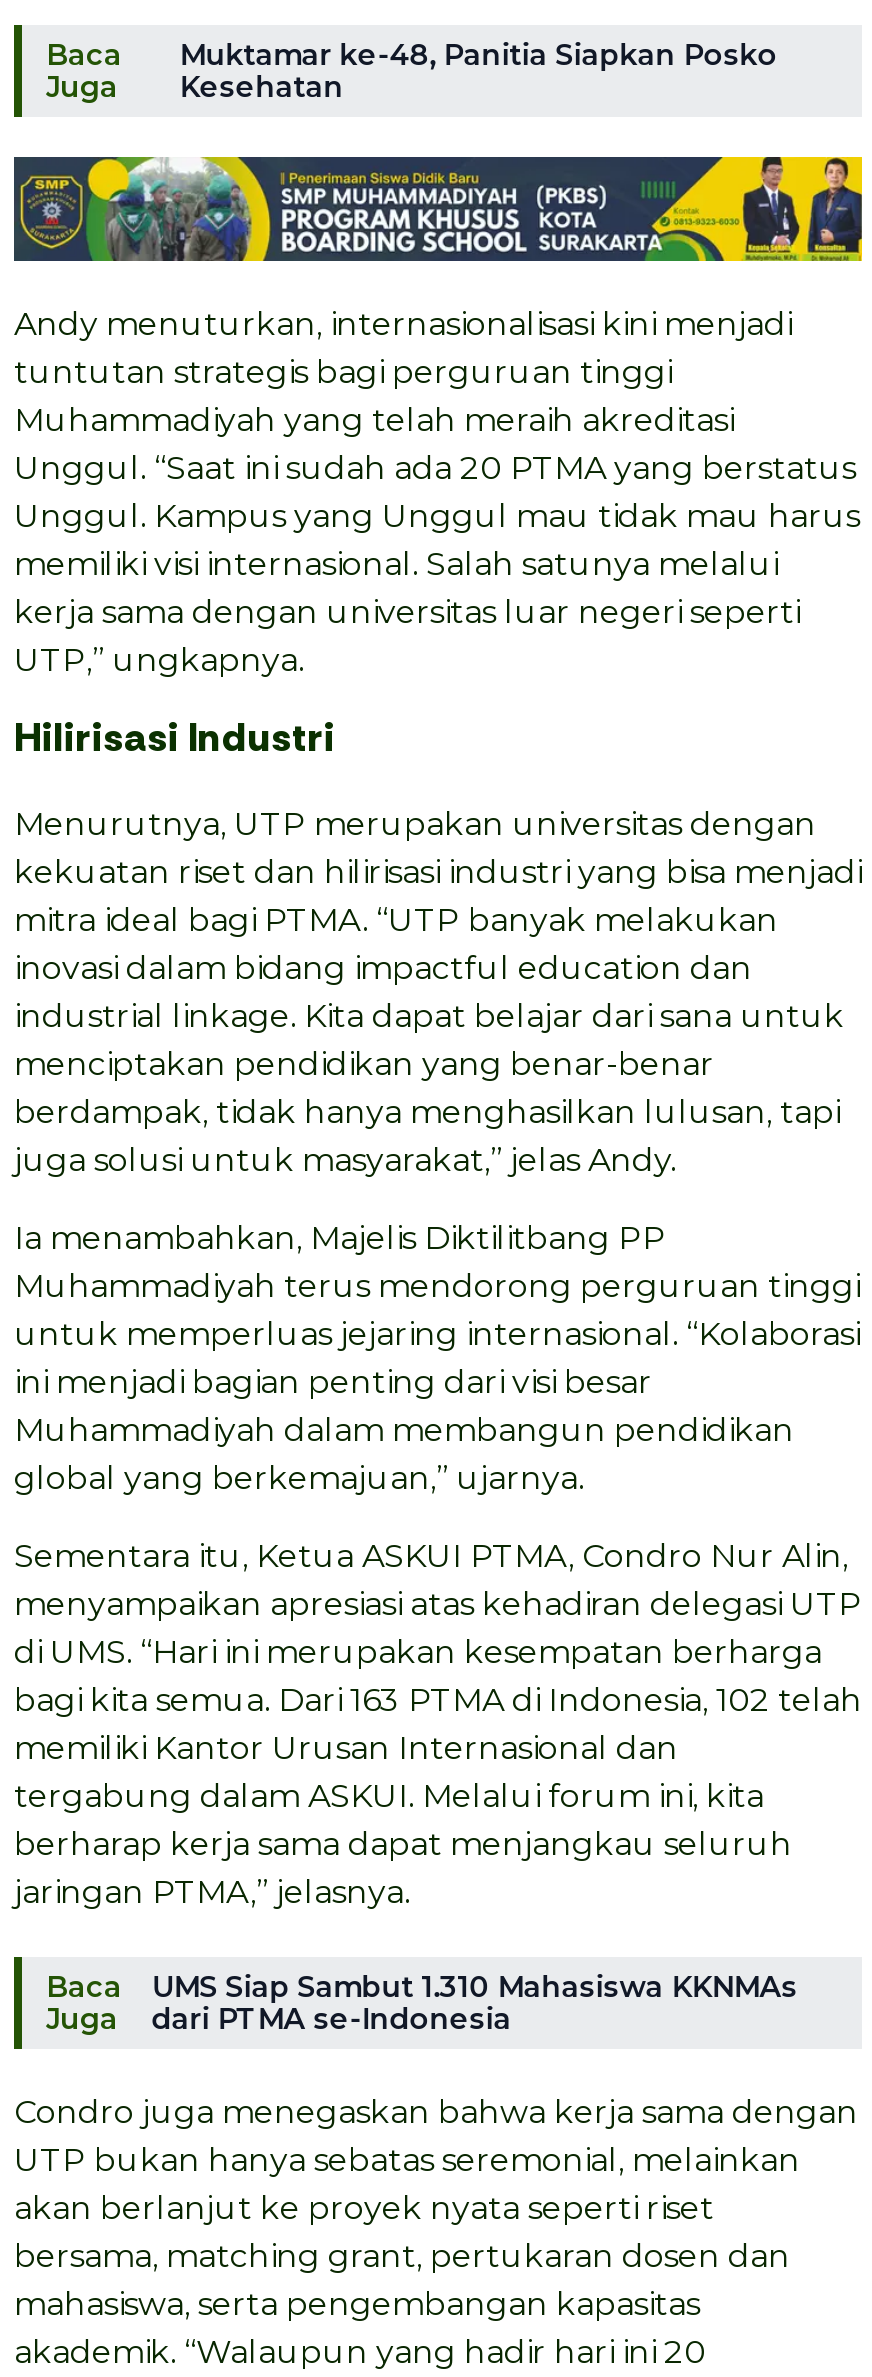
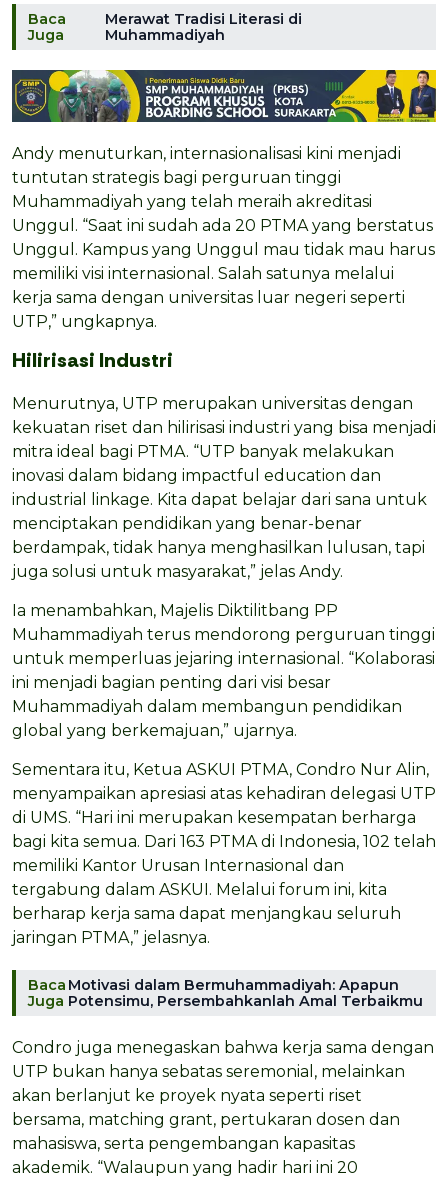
- Muktamar ke-48, Panitia Siapkan Posko
- Kesehatan
+ Merawat Tradisi Literasi di
+ Muhammadiyah

- UMS Siap Sambut 1.310 Mahasiswa KKNMAs
- dari PTMA se-Indonesia
+ Motivasi dalam Bermuhammadiyah: Apapun
+ Potensimu, Persembahkanlah Amal Terbaikmu
